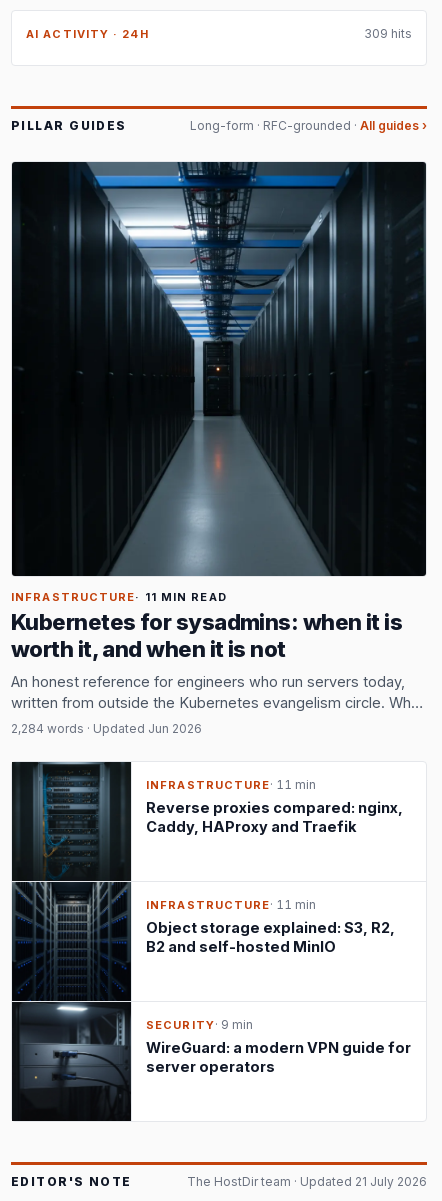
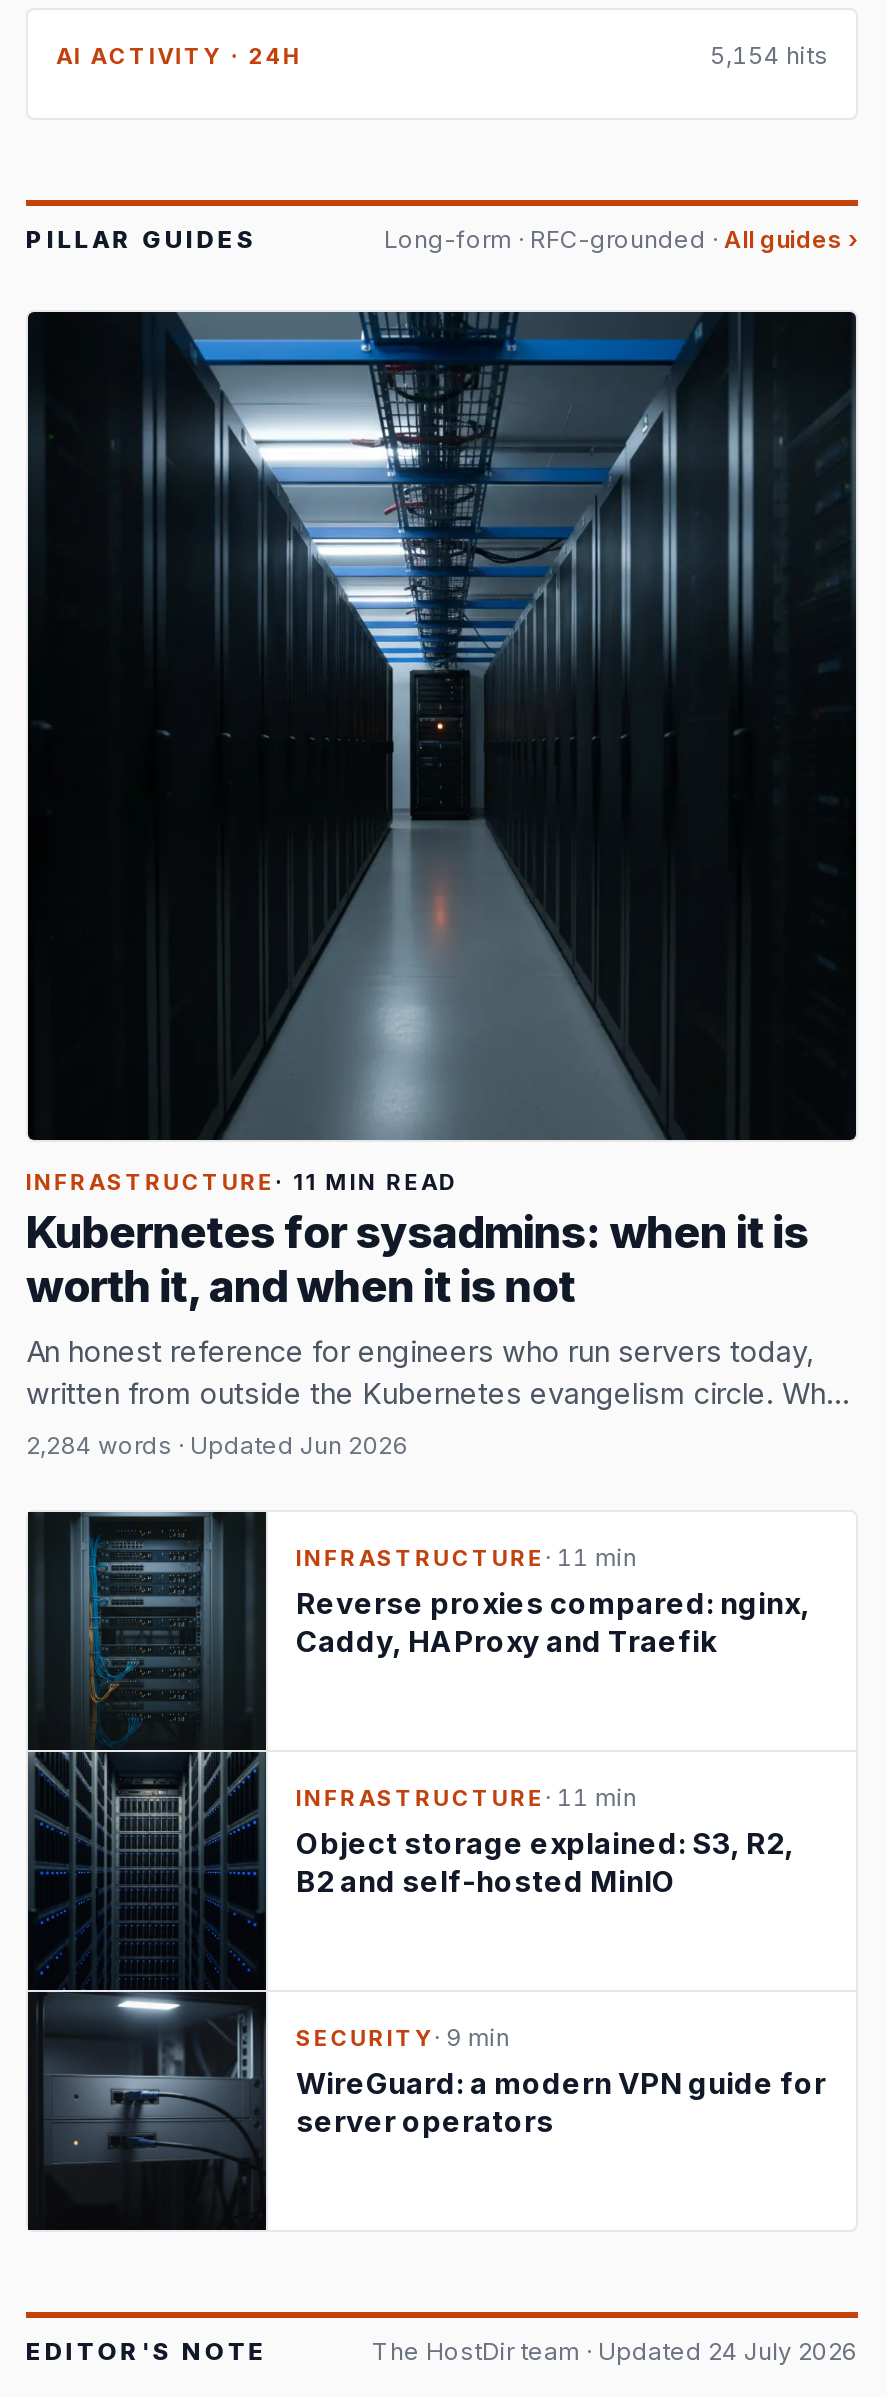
- 309 hits
+ 5,154 hits

- The HostDir team · Updated 21 July 2026
+ The HostDir team · Updated 24 July 2026
